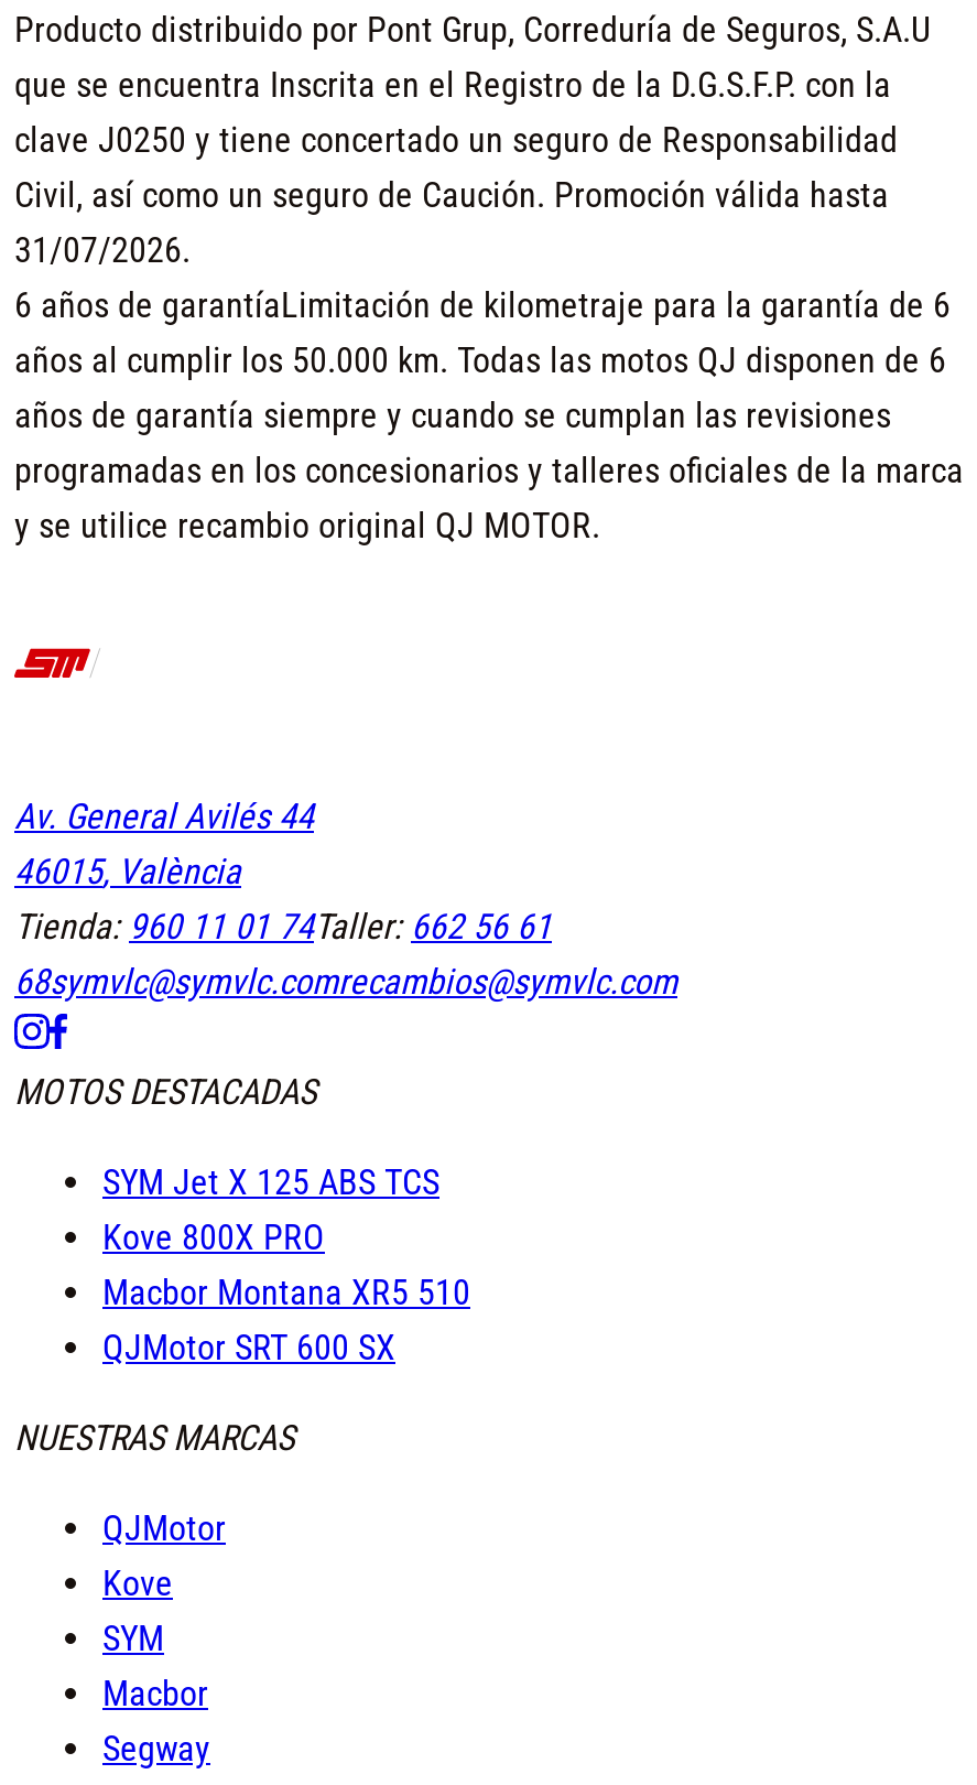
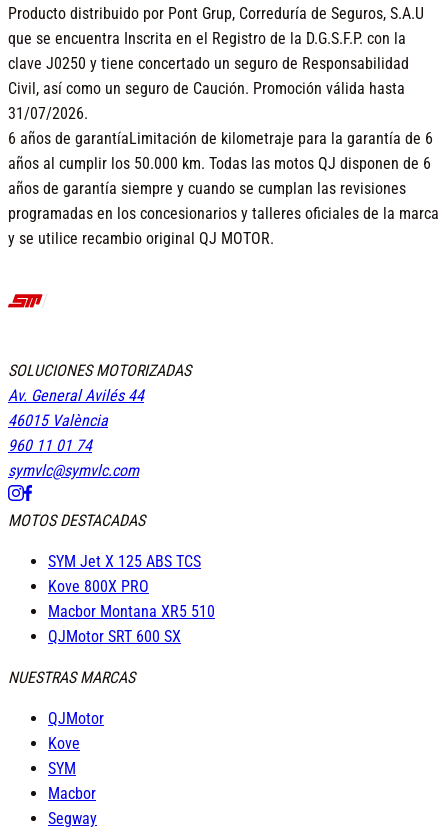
+ SOLUCIONES MOTORIZADAS

- 46015, València
- Tienda: 960 11 01 74Taller: 662 56 61
- 68symvlc@symvlc.comrecambios@symvlc.com
+ 46015 València
+ 960 11 01 74
+ symvlc@symvlc.com
